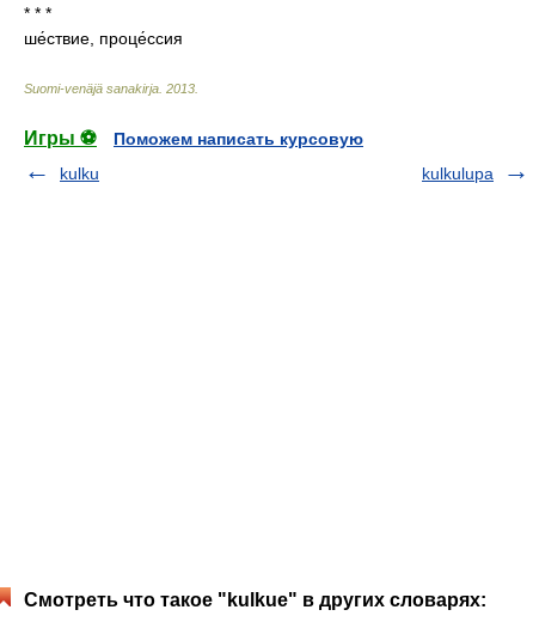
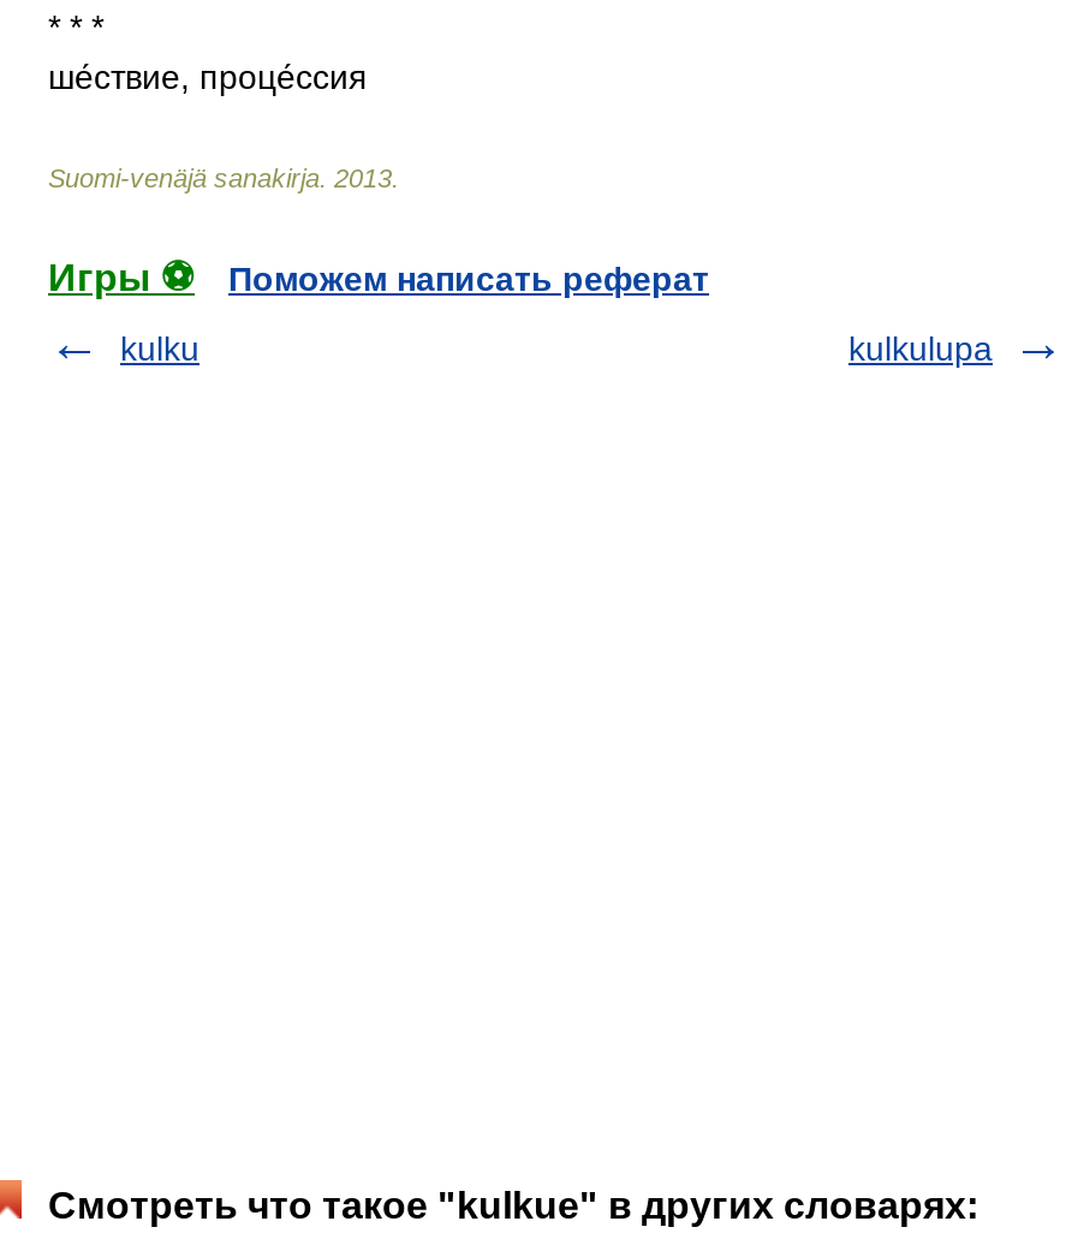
- Поможем написать курсовую
+ Поможем написать реферат
